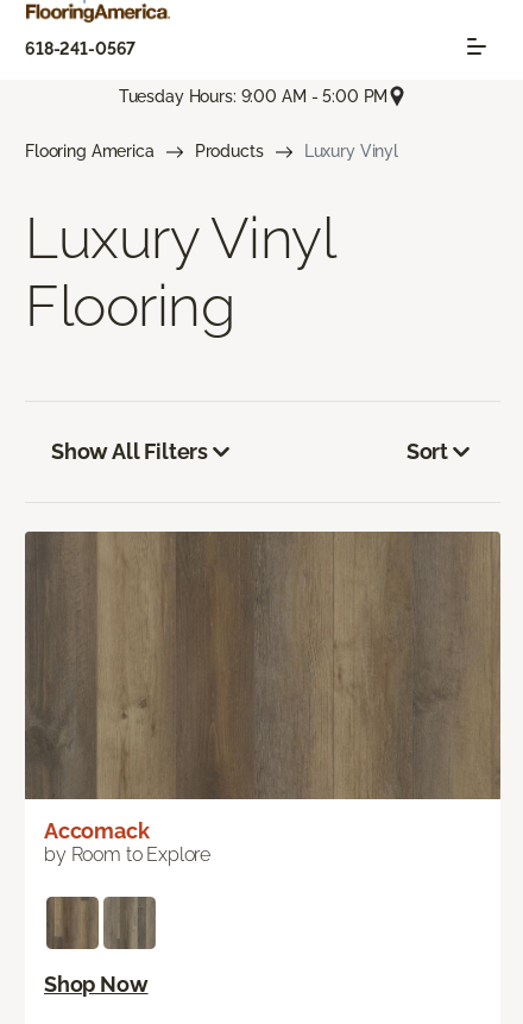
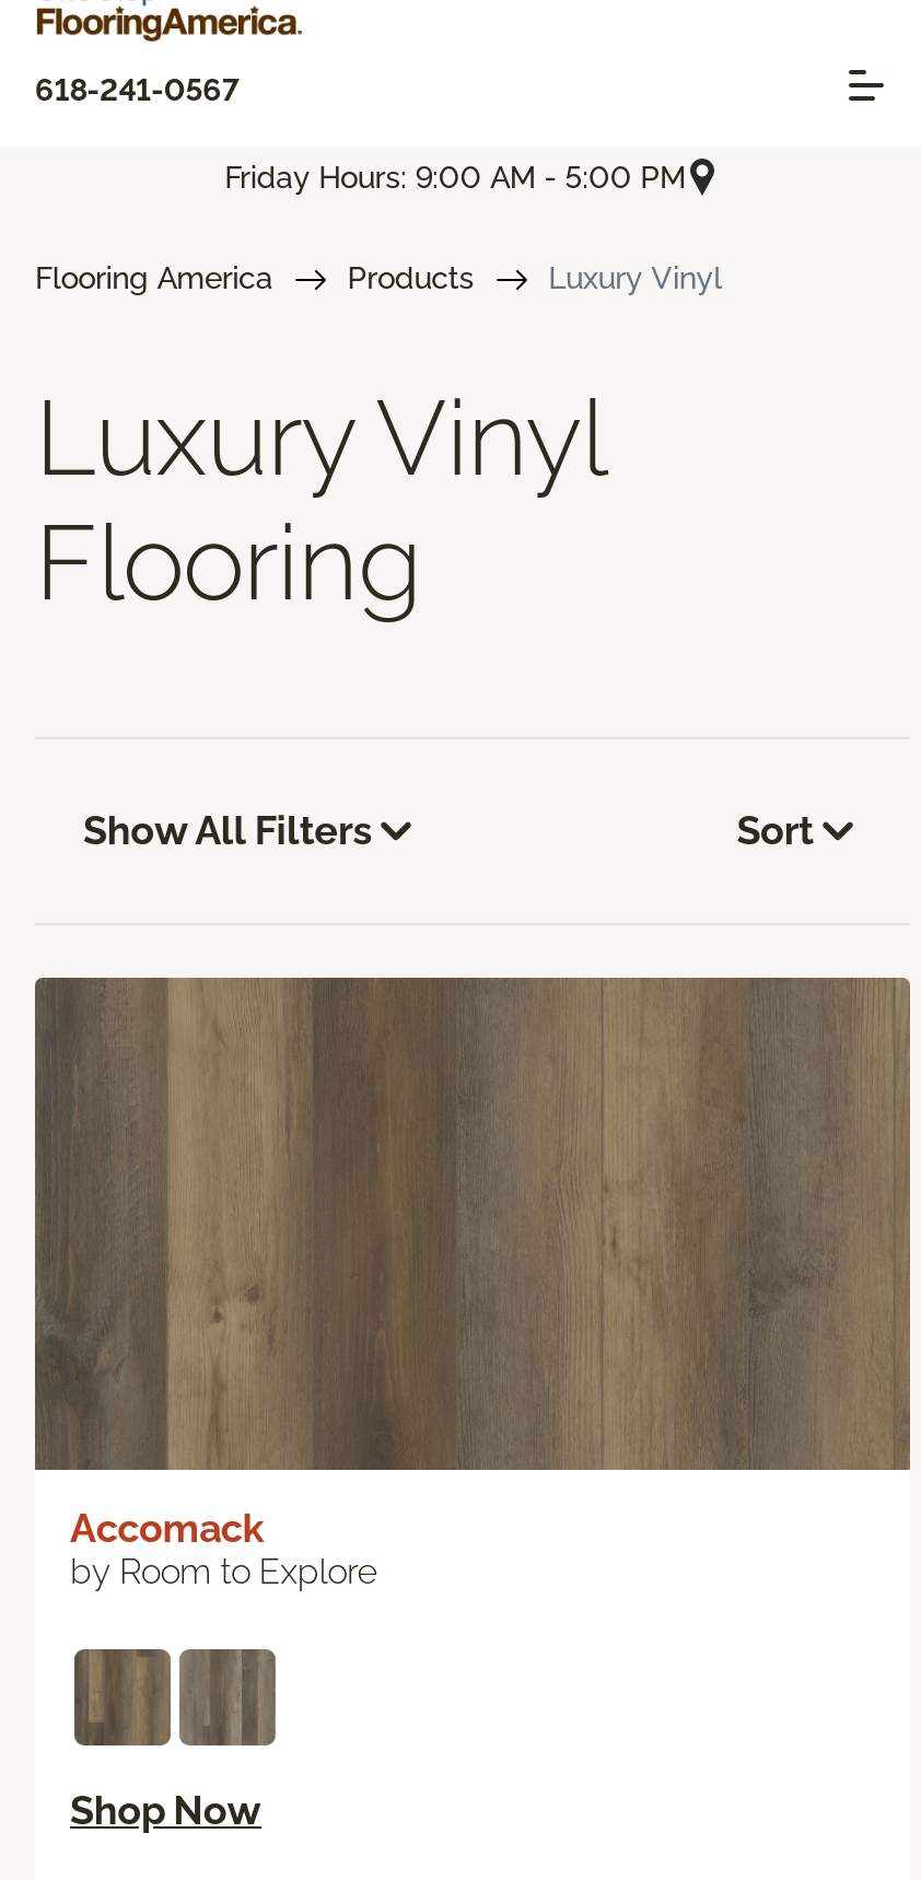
- Tuesday Hours: 9:00 AM - 5:00 PM
+ Friday Hours: 9:00 AM - 5:00 PM
